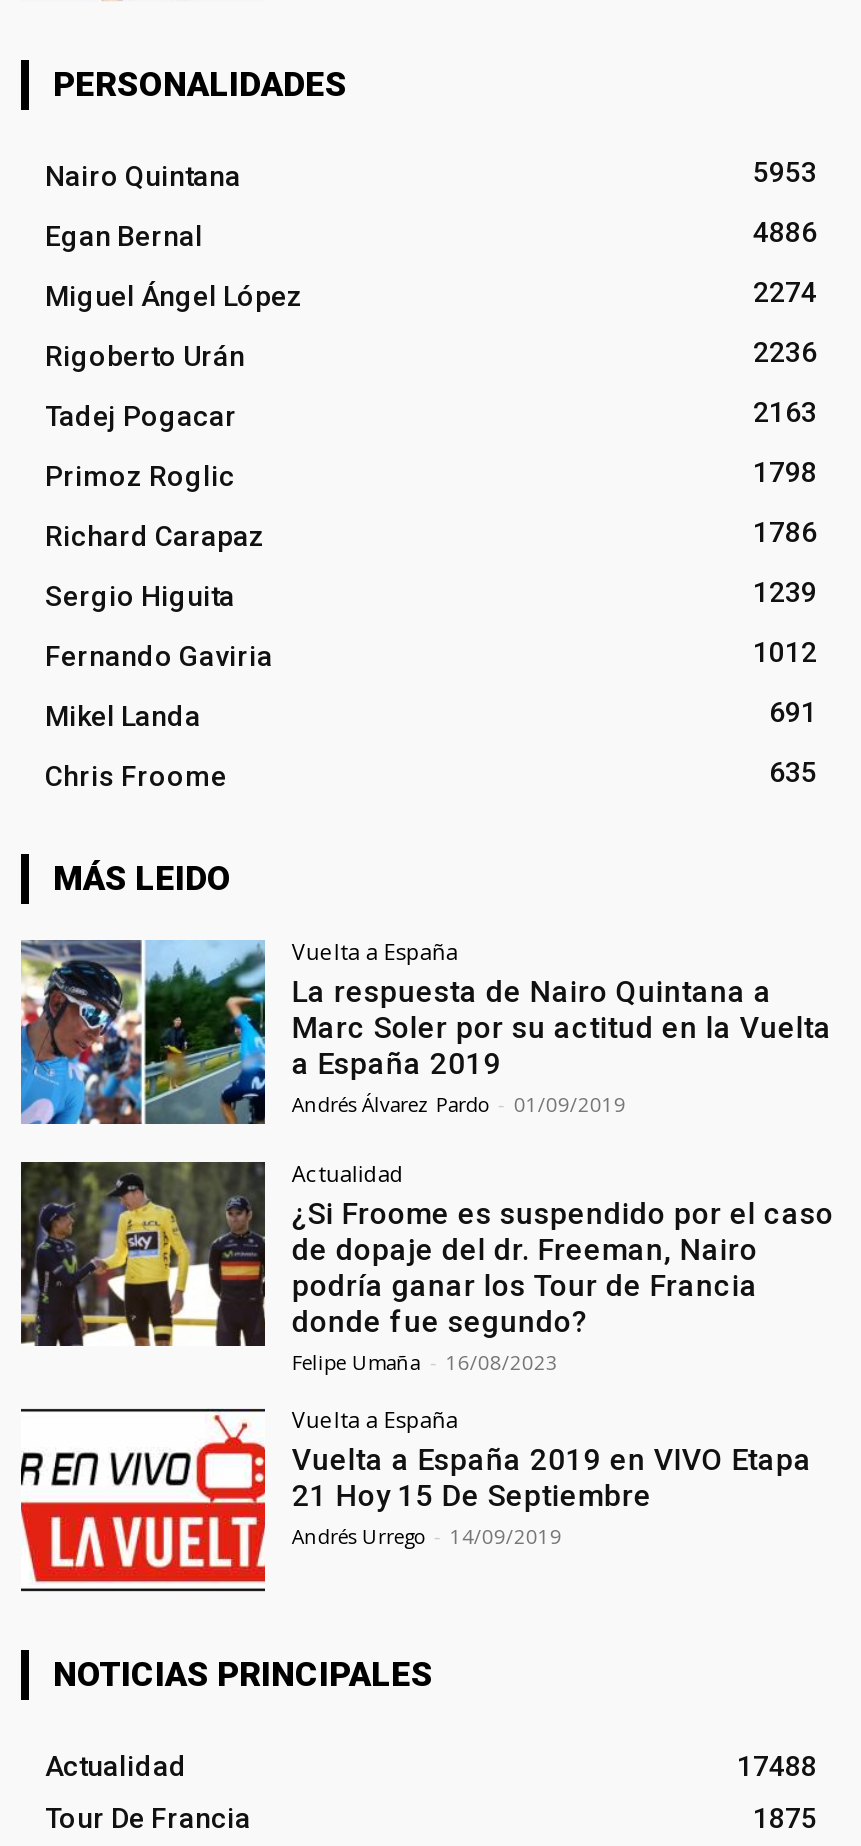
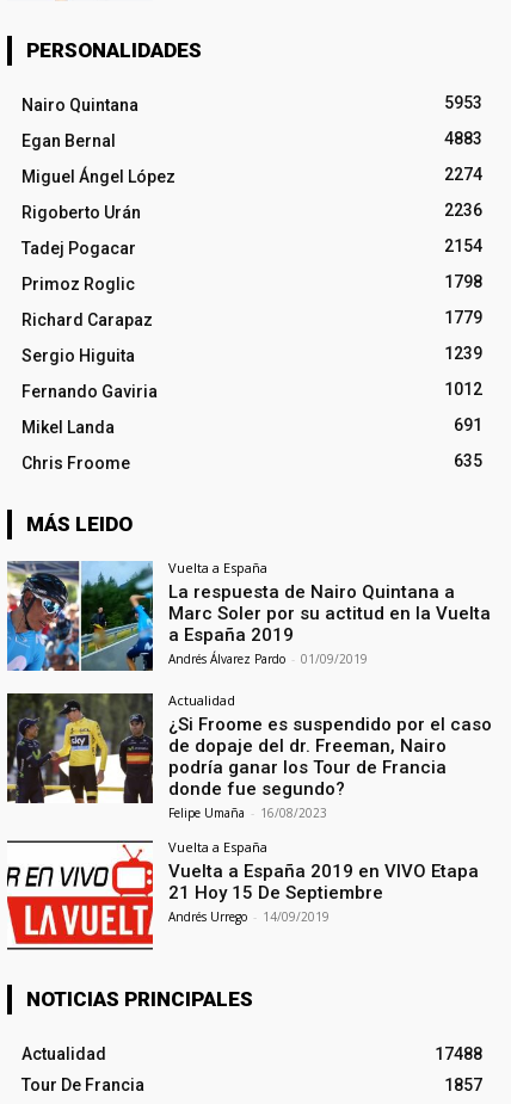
- 4886
+ 4883

- 2163
+ 2154

- 1786
+ 1779

- 1875
+ 1857
